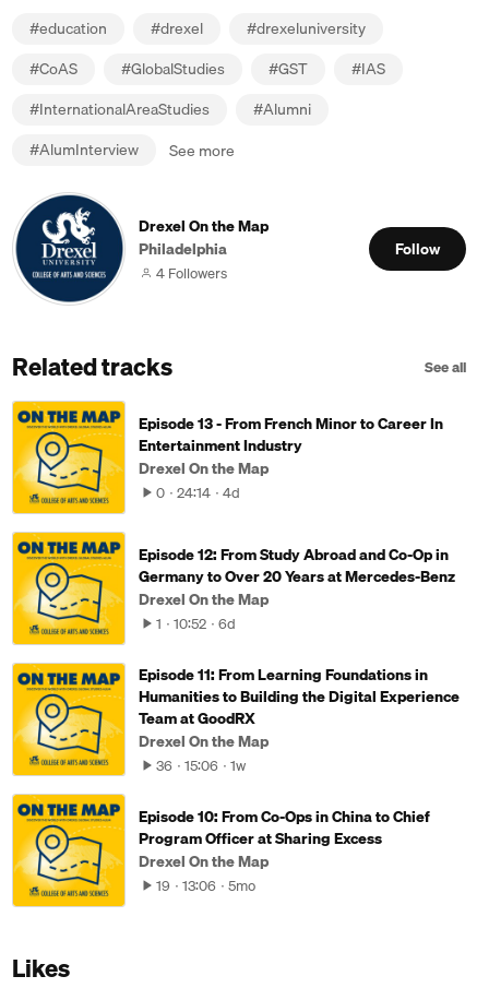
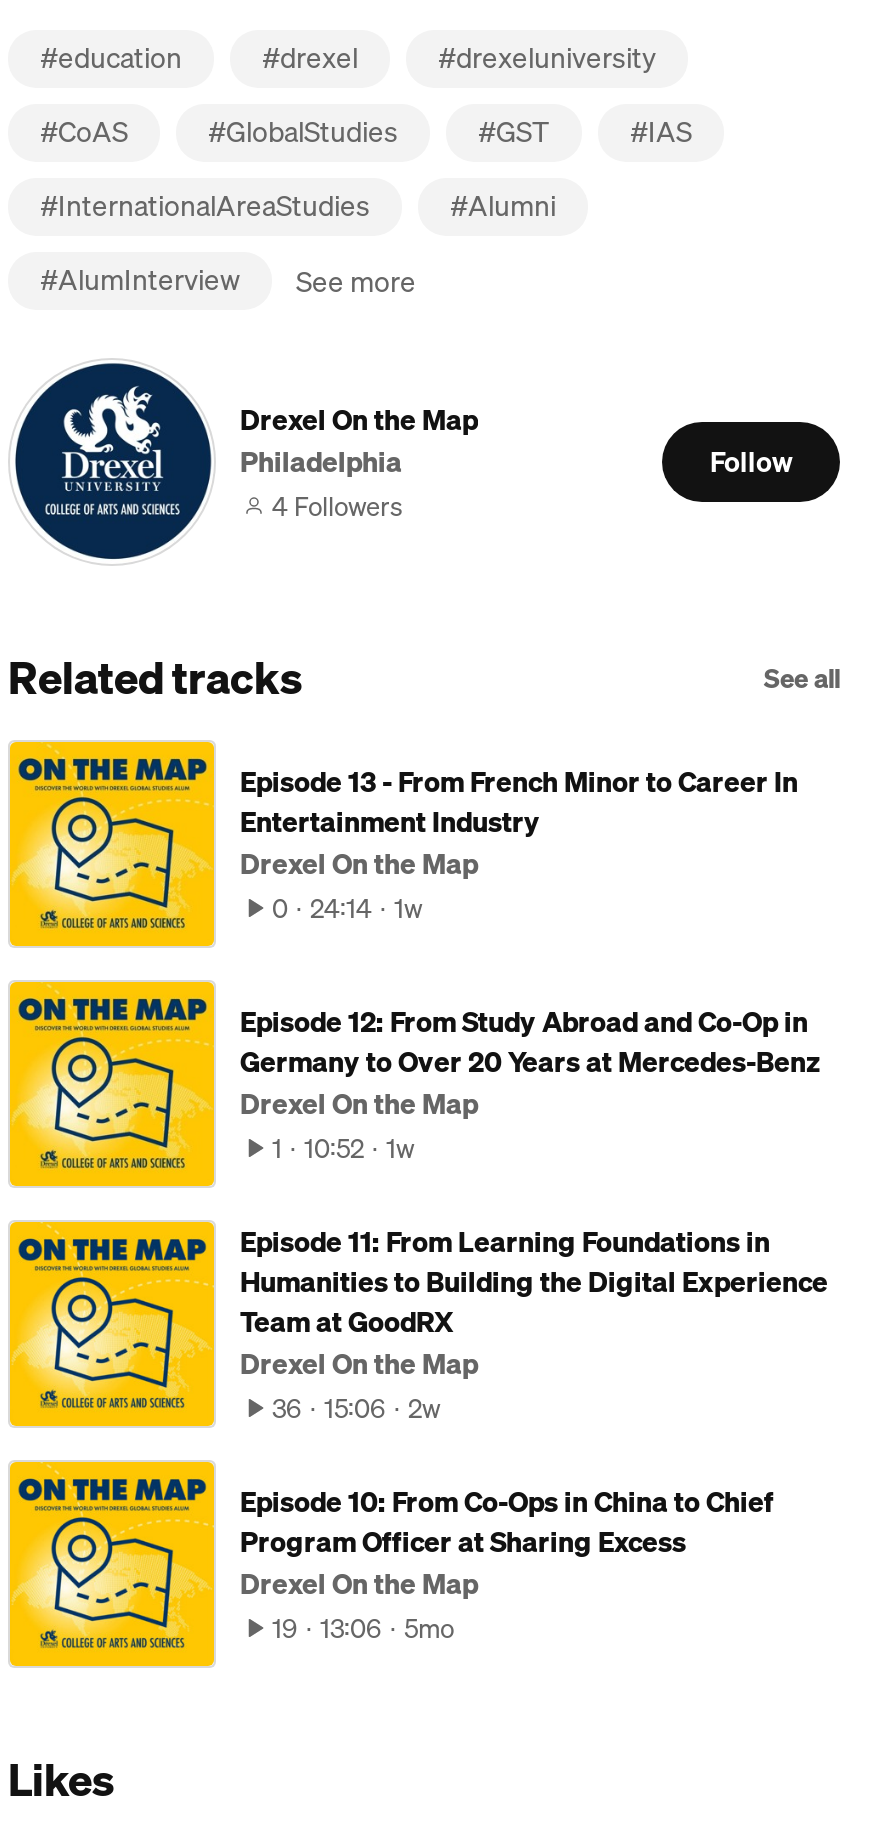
- 0 24:14 4d
+ 0 24:14 1w

- 1 10:52 6d
+ 1 10:52 1w

- 36 15:06 1w
+ 36 15:06 2w
